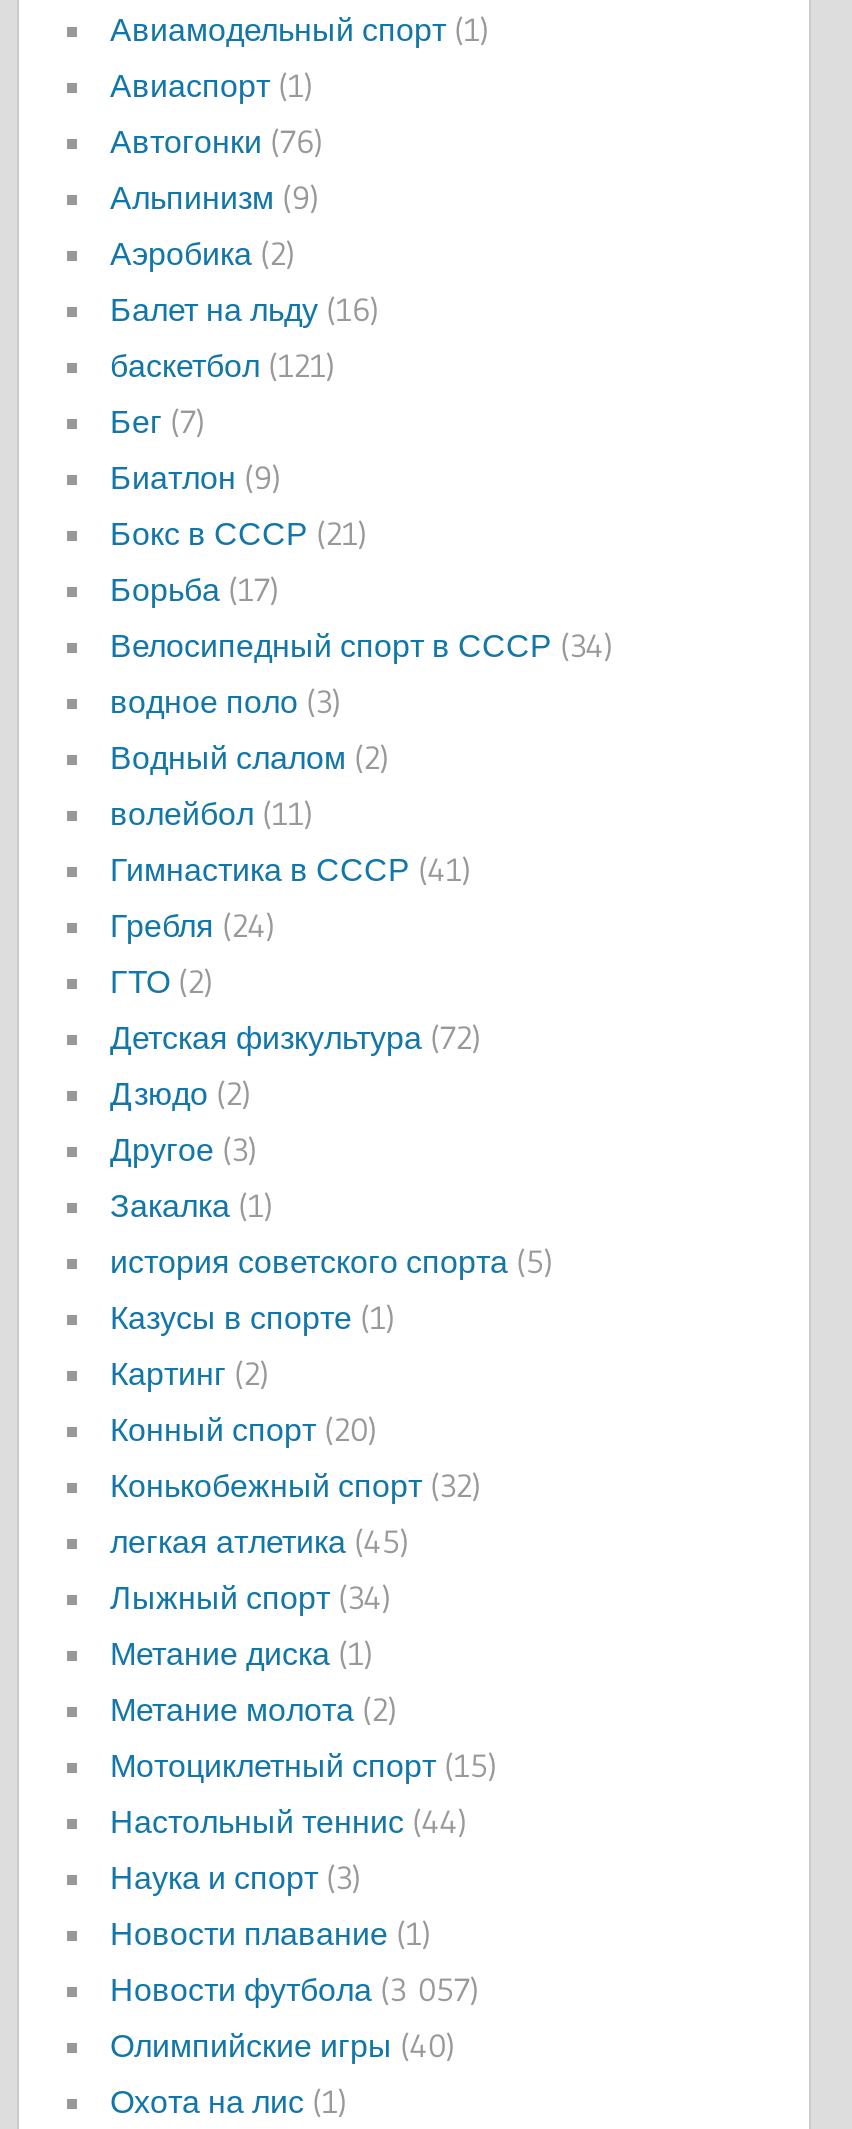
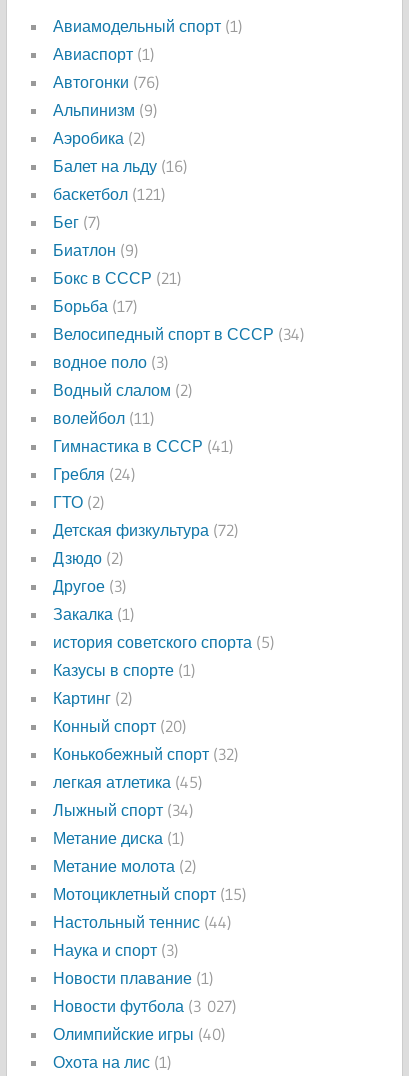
- Новости футбола (3 057)
+ Новости футбола (3 027)
